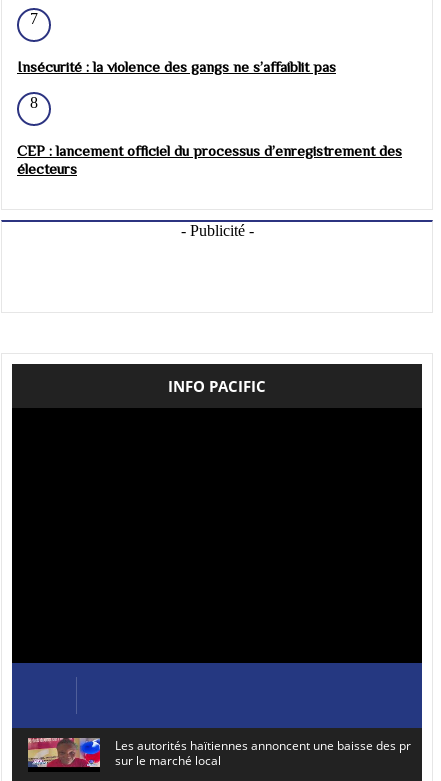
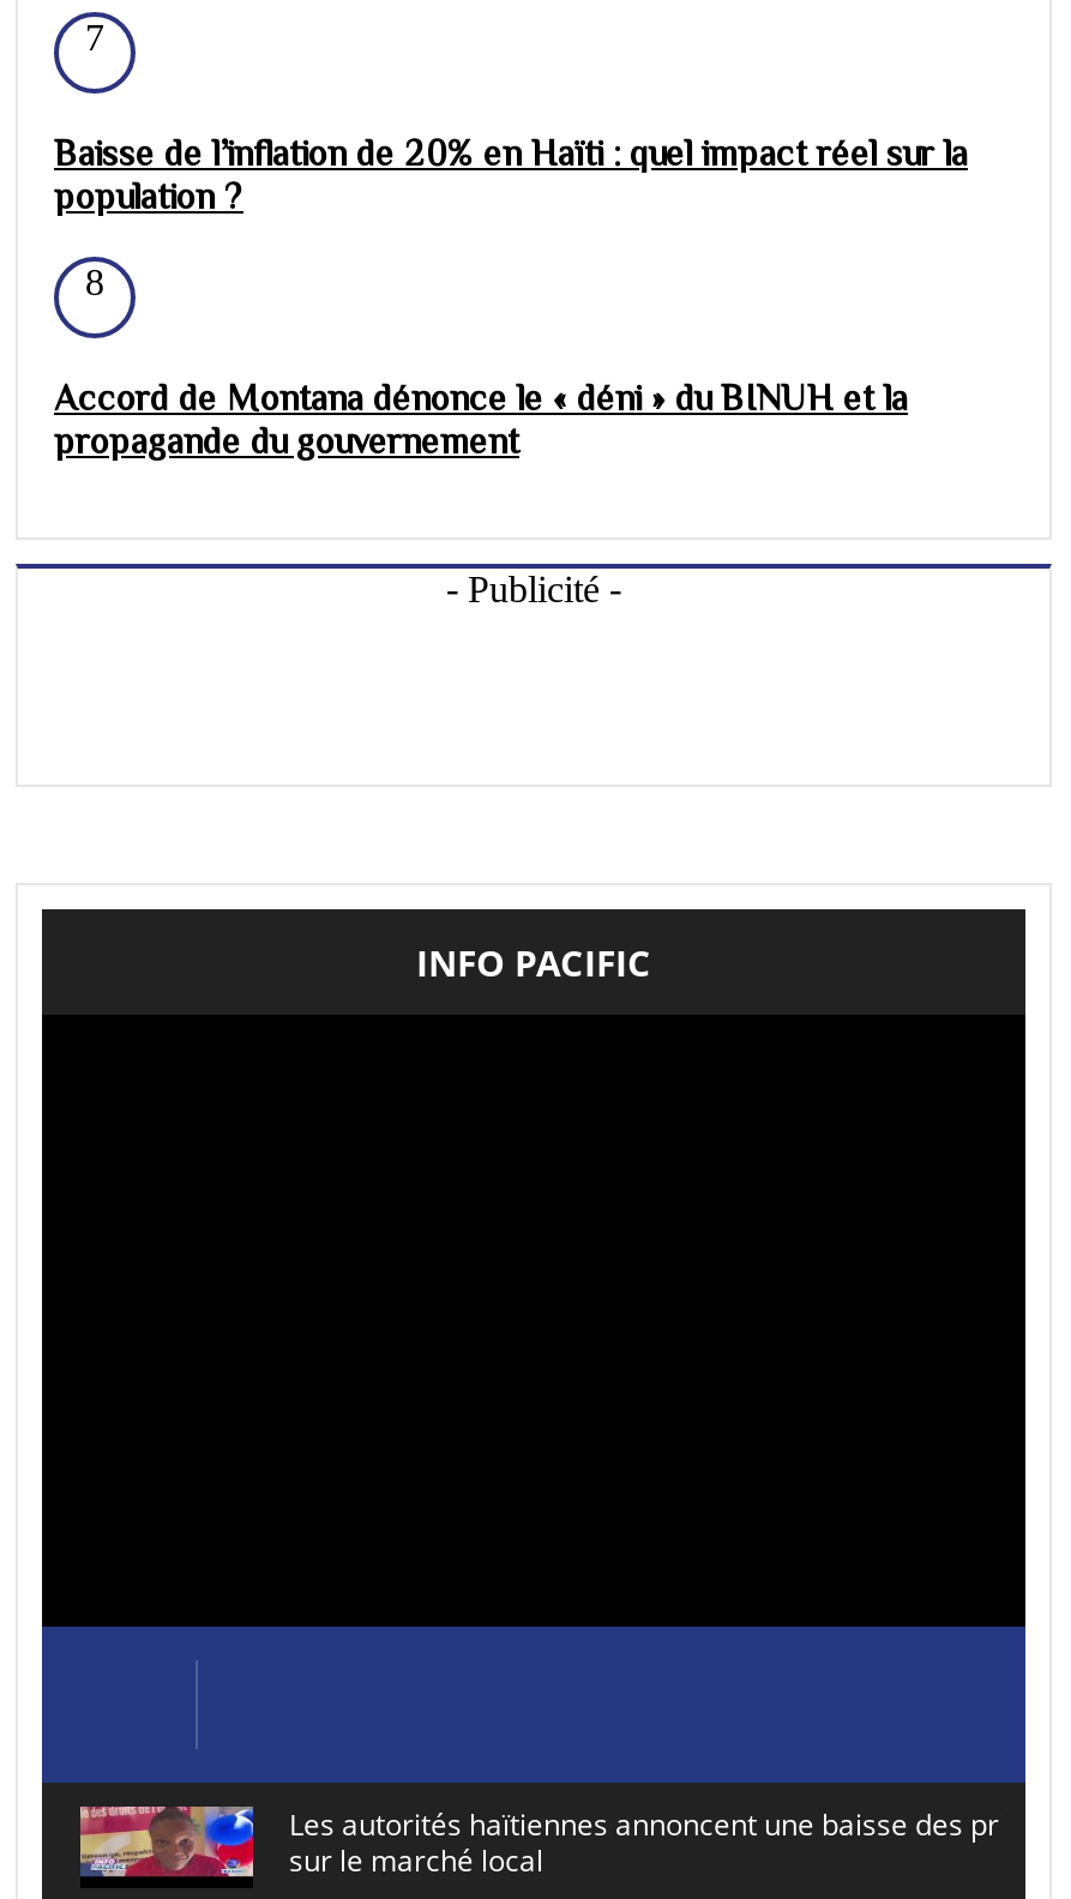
- Insécurité : la violence des gangs ne s’affaiblit pas
+ Baisse de l’inflation de 20% en Haïti : quel impact réel sur la
+ population ?

- CEP : lancement officiel du processus d’enregistrement des
- électeurs
+ Accord de Montana dénonce le « déni » du BINUH et la
+ propagande du gouvernement
